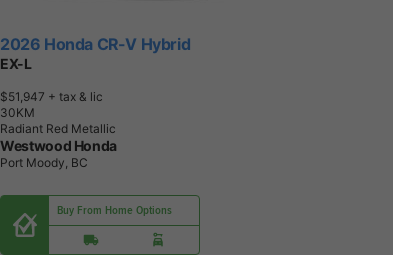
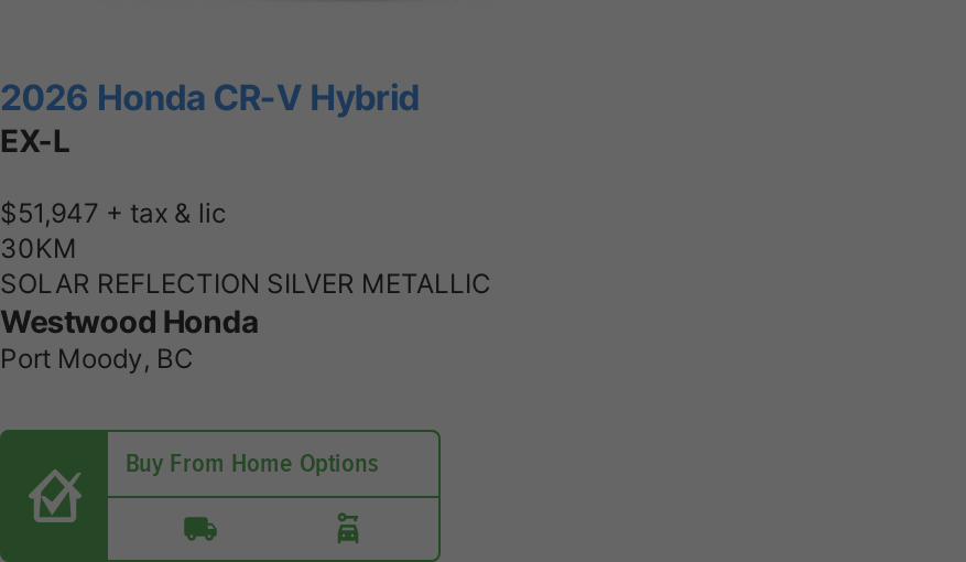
- Radiant Red Metallic
+ SOLAR REFLECTION SILVER METALLIC
